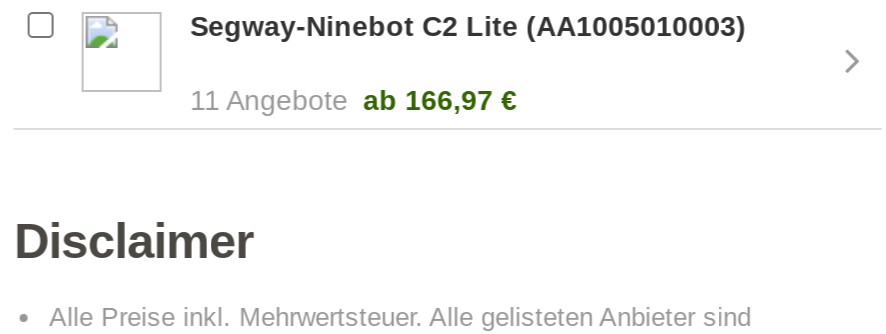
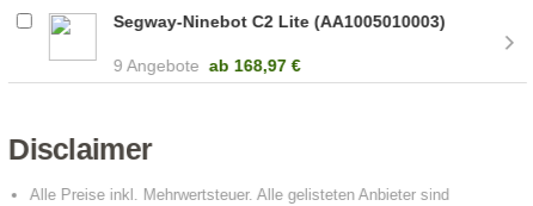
- 11 Angebote ab 166,97 €
+ 9 Angebote ab 168,97 €
